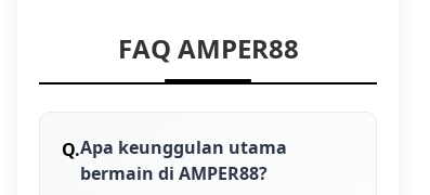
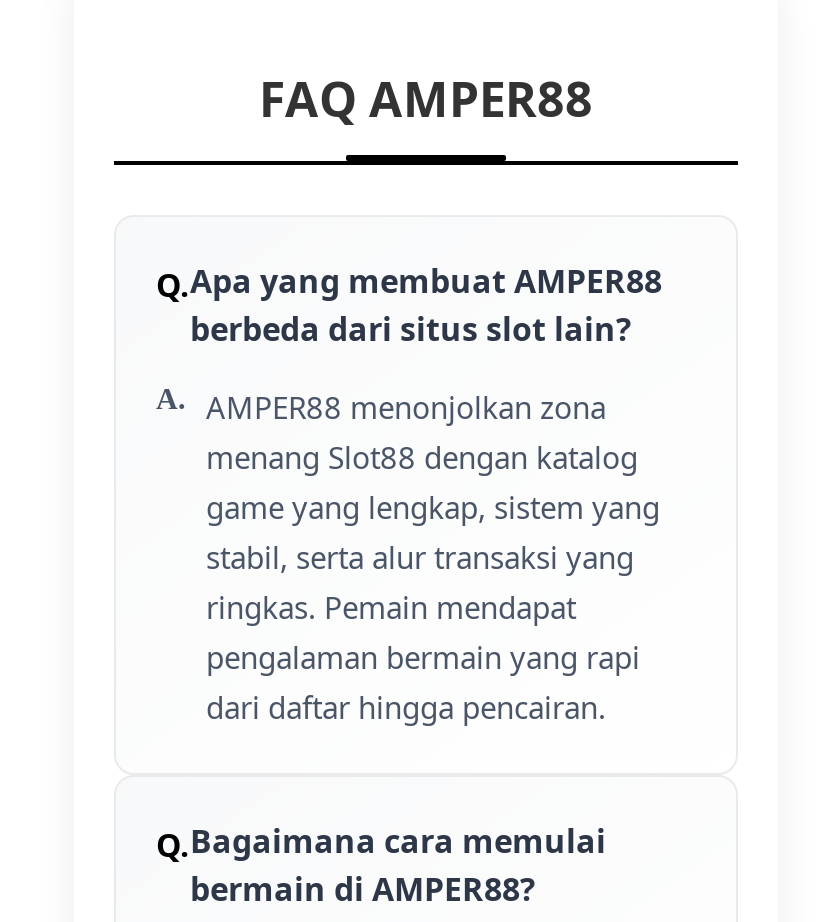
- Apa keunggulan utama
+ Apa yang membuat AMPER88
+ berbeda dari situs slot lain?
+ AMPER88 menonjolkan zona
+ menang Slot88 dengan katalog
+ game yang lengkap, sistem yang
+ stabil, serta alur transaksi yang
+ ringkas. Pemain mendapat
+ pengalaman bermain yang rapi
+ dari daftar hingga pencairan.
+ Bagaimana cara memulai
